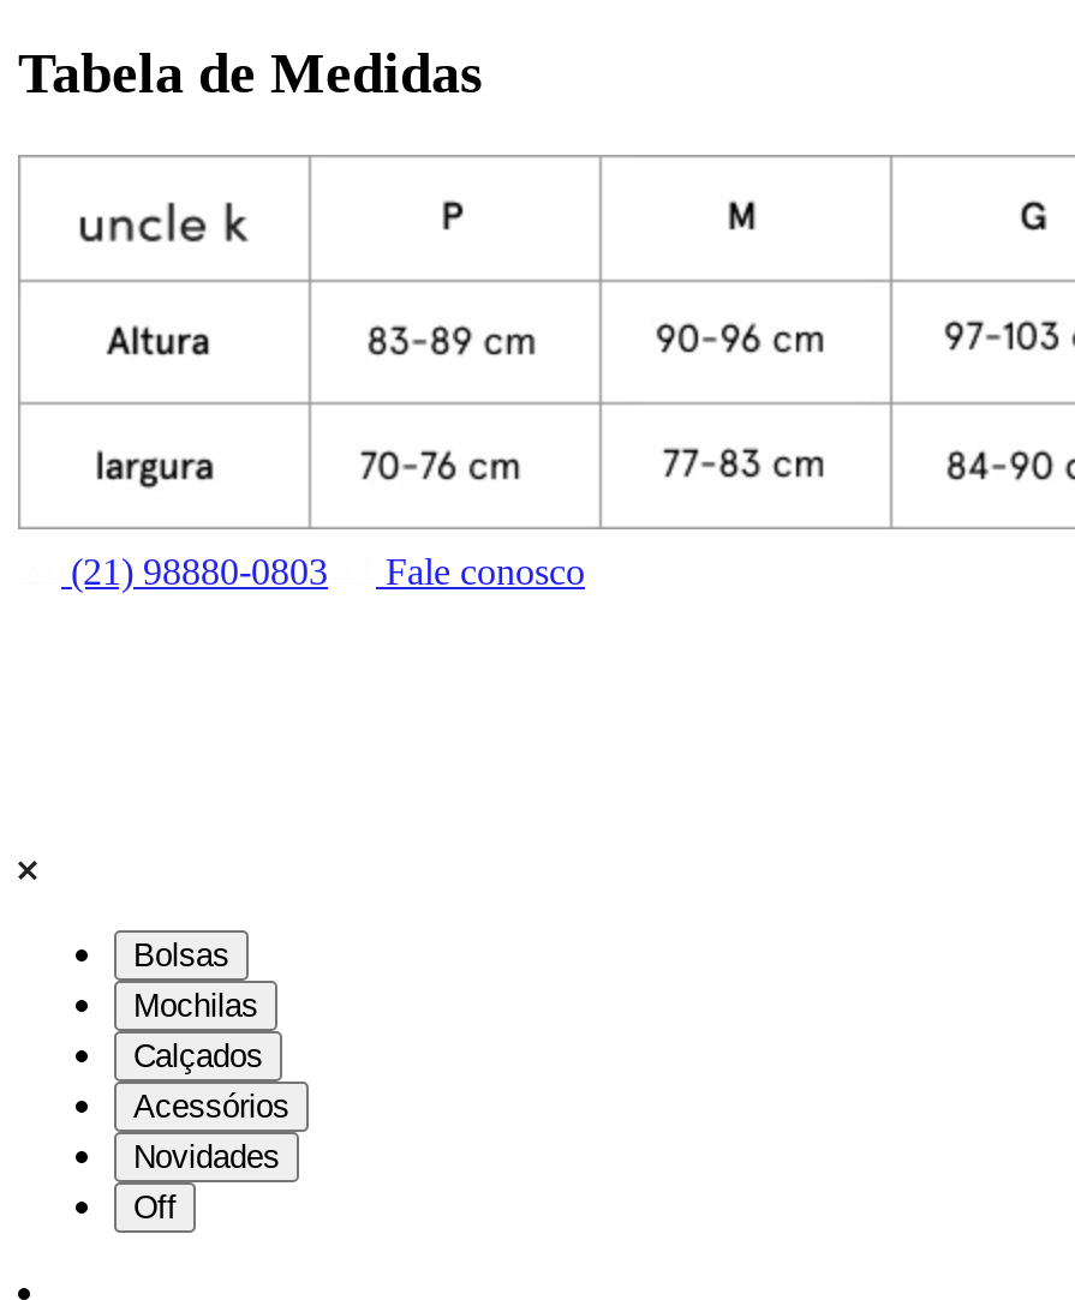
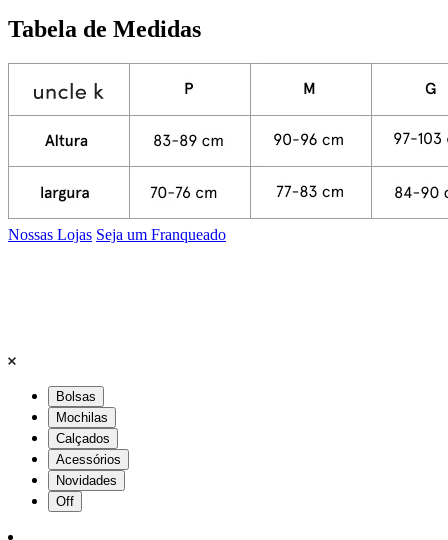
- (21) 98880-0803
- Fale conosco
+ Nossas Lojas Seja um Franqueado
